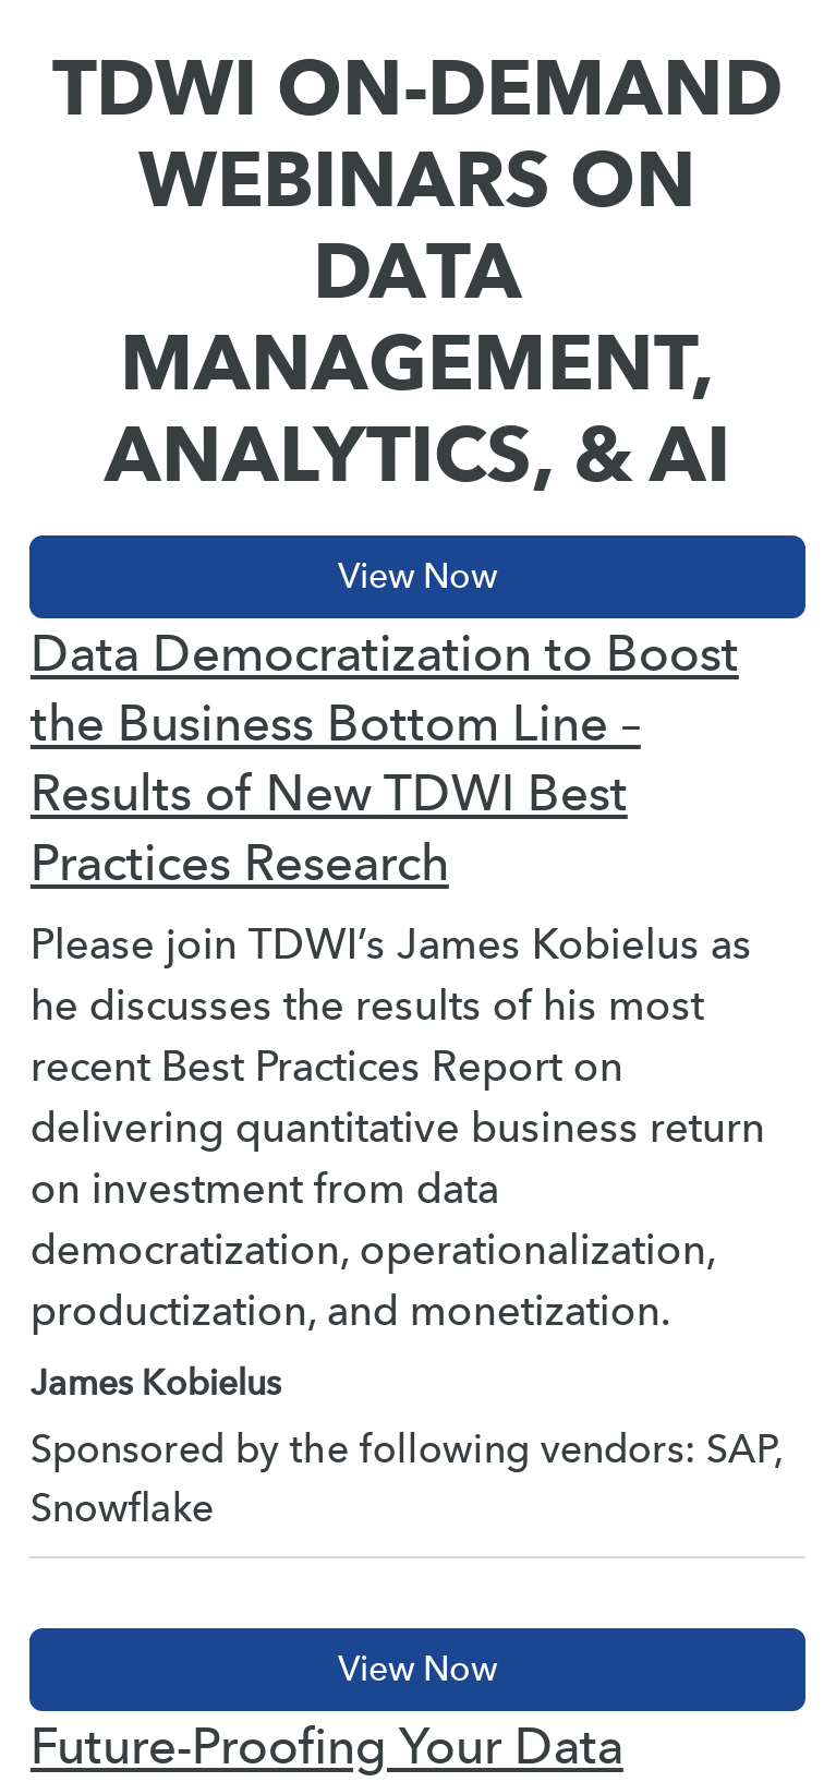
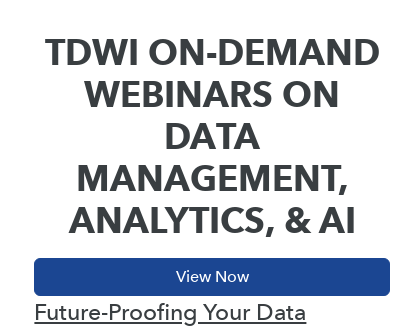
- Data Democratization to Boost
- the Business Bottom Line –
- Results of New TDWI Best
- Practices Research
- Please join TDWI’s James Kobielus as
- he discusses the results of his most
- recent Best Practices Report on
- delivering quantitative business return
- on investment from data
- democratization, operationalization,
- productization, and monetization.
- James Kobielus
- Sponsored by the following vendors: SAP,
- Snowflake
